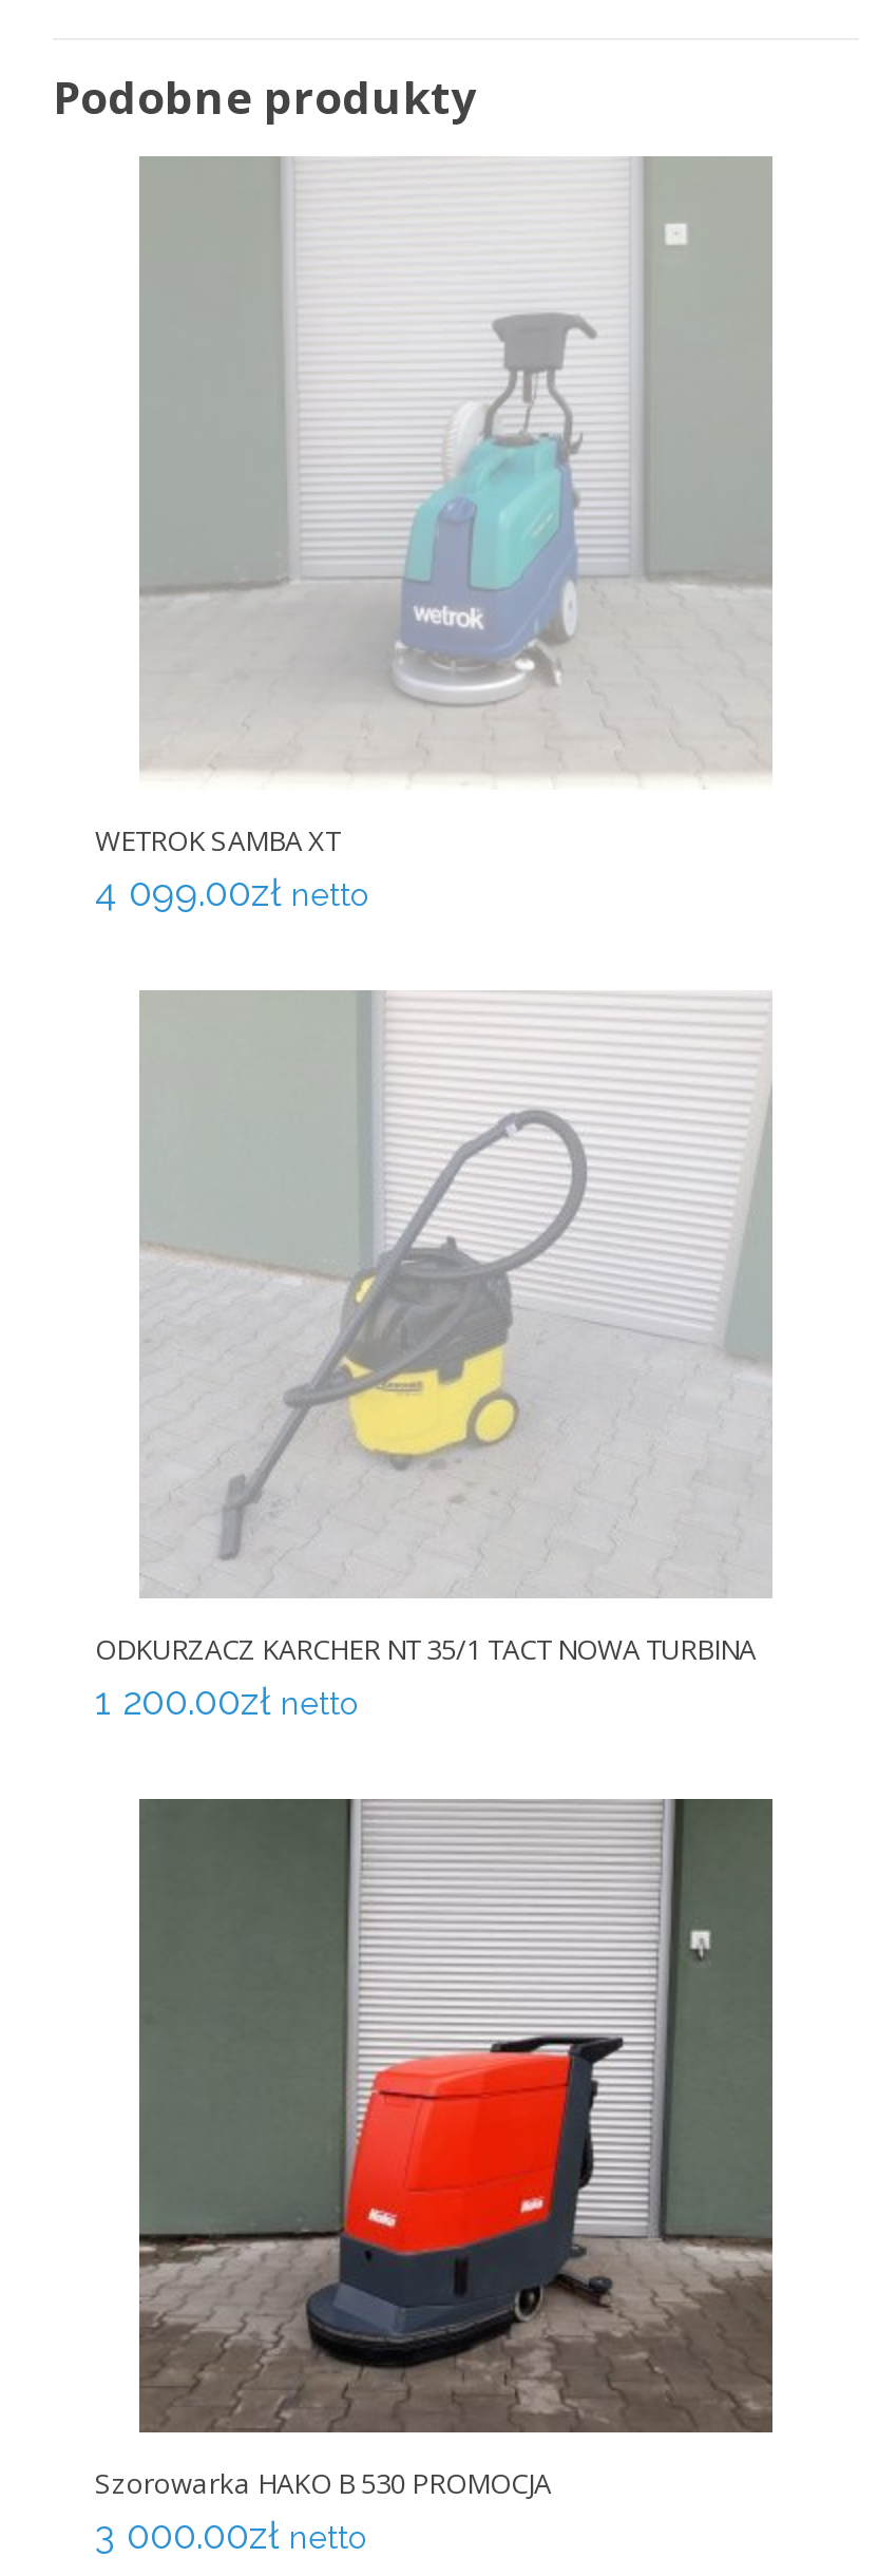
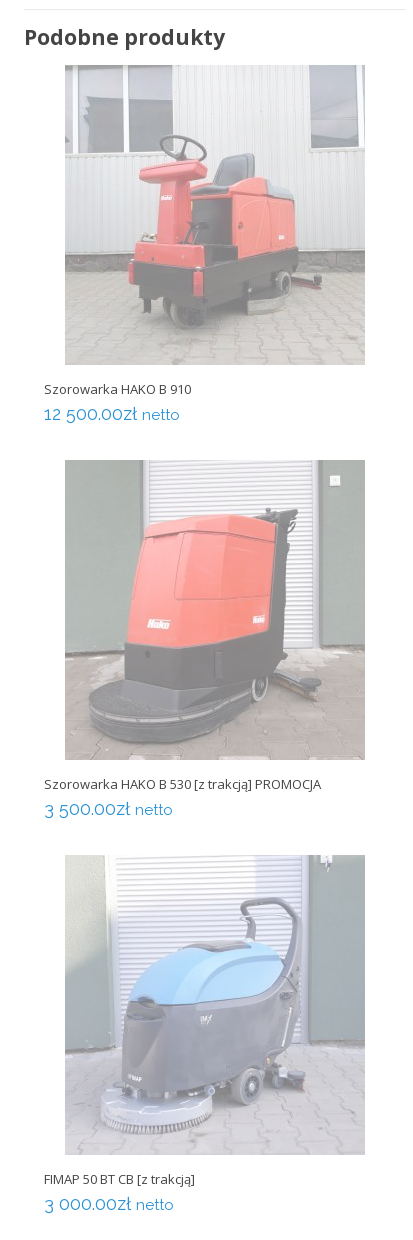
- [image]
+ [image]

- WETROK SAMBA XT
- 4 099.00zł netto
+ Szorowarka HAKO B 910
+ 12 500.00zł netto

- [image]
- ODKURZACZ KARCHER NT 35/1 TACT NOWA TURBINA
- 1 200.00zł netto
+ [image]
+ Szorowarka HAKO B 530 [z trakcją] PROMOCJA
+ 3 500.00zł netto

- [image]
- Szorowarka HAKO B 530 PROMOCJA
+ [image]
+ FIMAP 50 BT CB [z trakcją]
